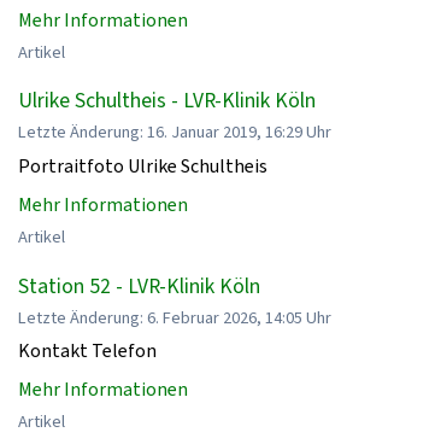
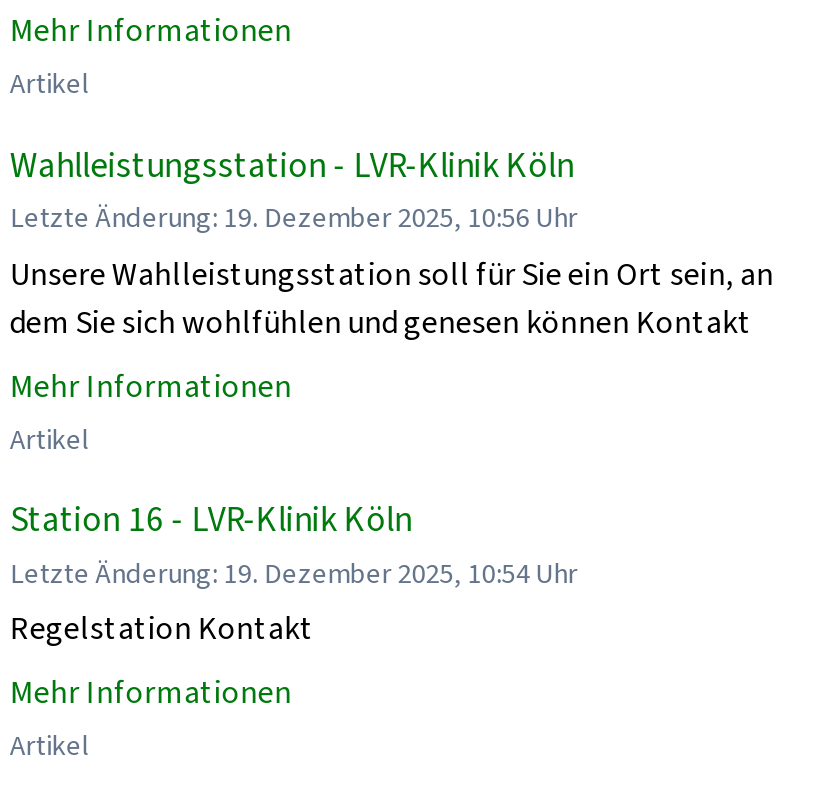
- Ulrike Schultheis - LVR-Klinik Köln
- Letzte Änderung: 16. Januar 2019, 16:29 Uhr
- Portraitfoto Ulrike Schultheis
+ Wahlleistungsstation - LVR-Klinik Köln
+ Letzte Änderung: 19. Dezember 2025, 10:56 Uhr
+ Unsere Wahlleistungsstation soll für Sie ein Ort sein, an
+ dem Sie sich wohlfühlen und genesen können Kontakt

- Station 52 - LVR-Klinik Köln
- Letzte Änderung: 6. Februar 2026, 14:05 Uhr
- Kontakt Telefon
+ Station 16 - LVR-Klinik Köln
+ Letzte Änderung: 19. Dezember 2025, 10:54 Uhr
+ Regelstation Kontakt
